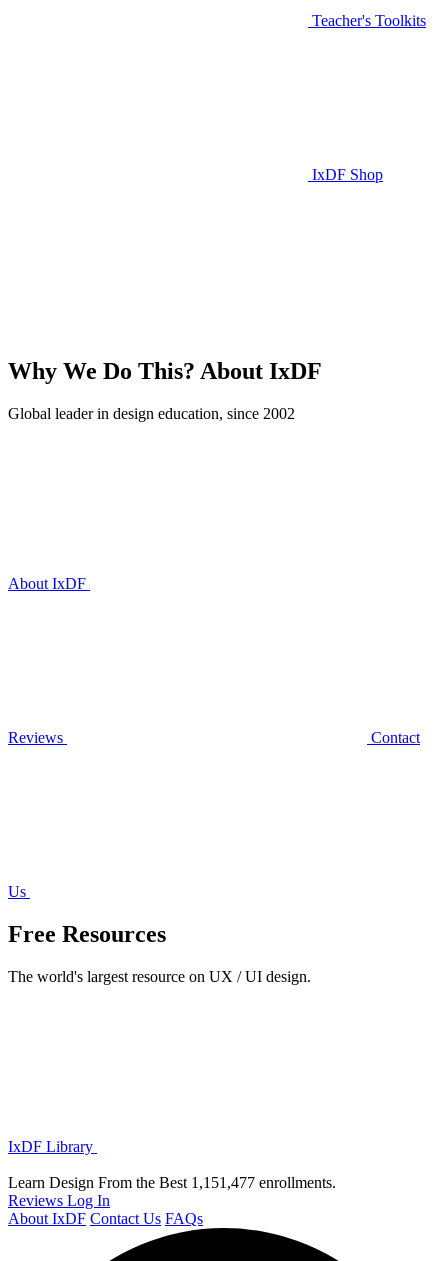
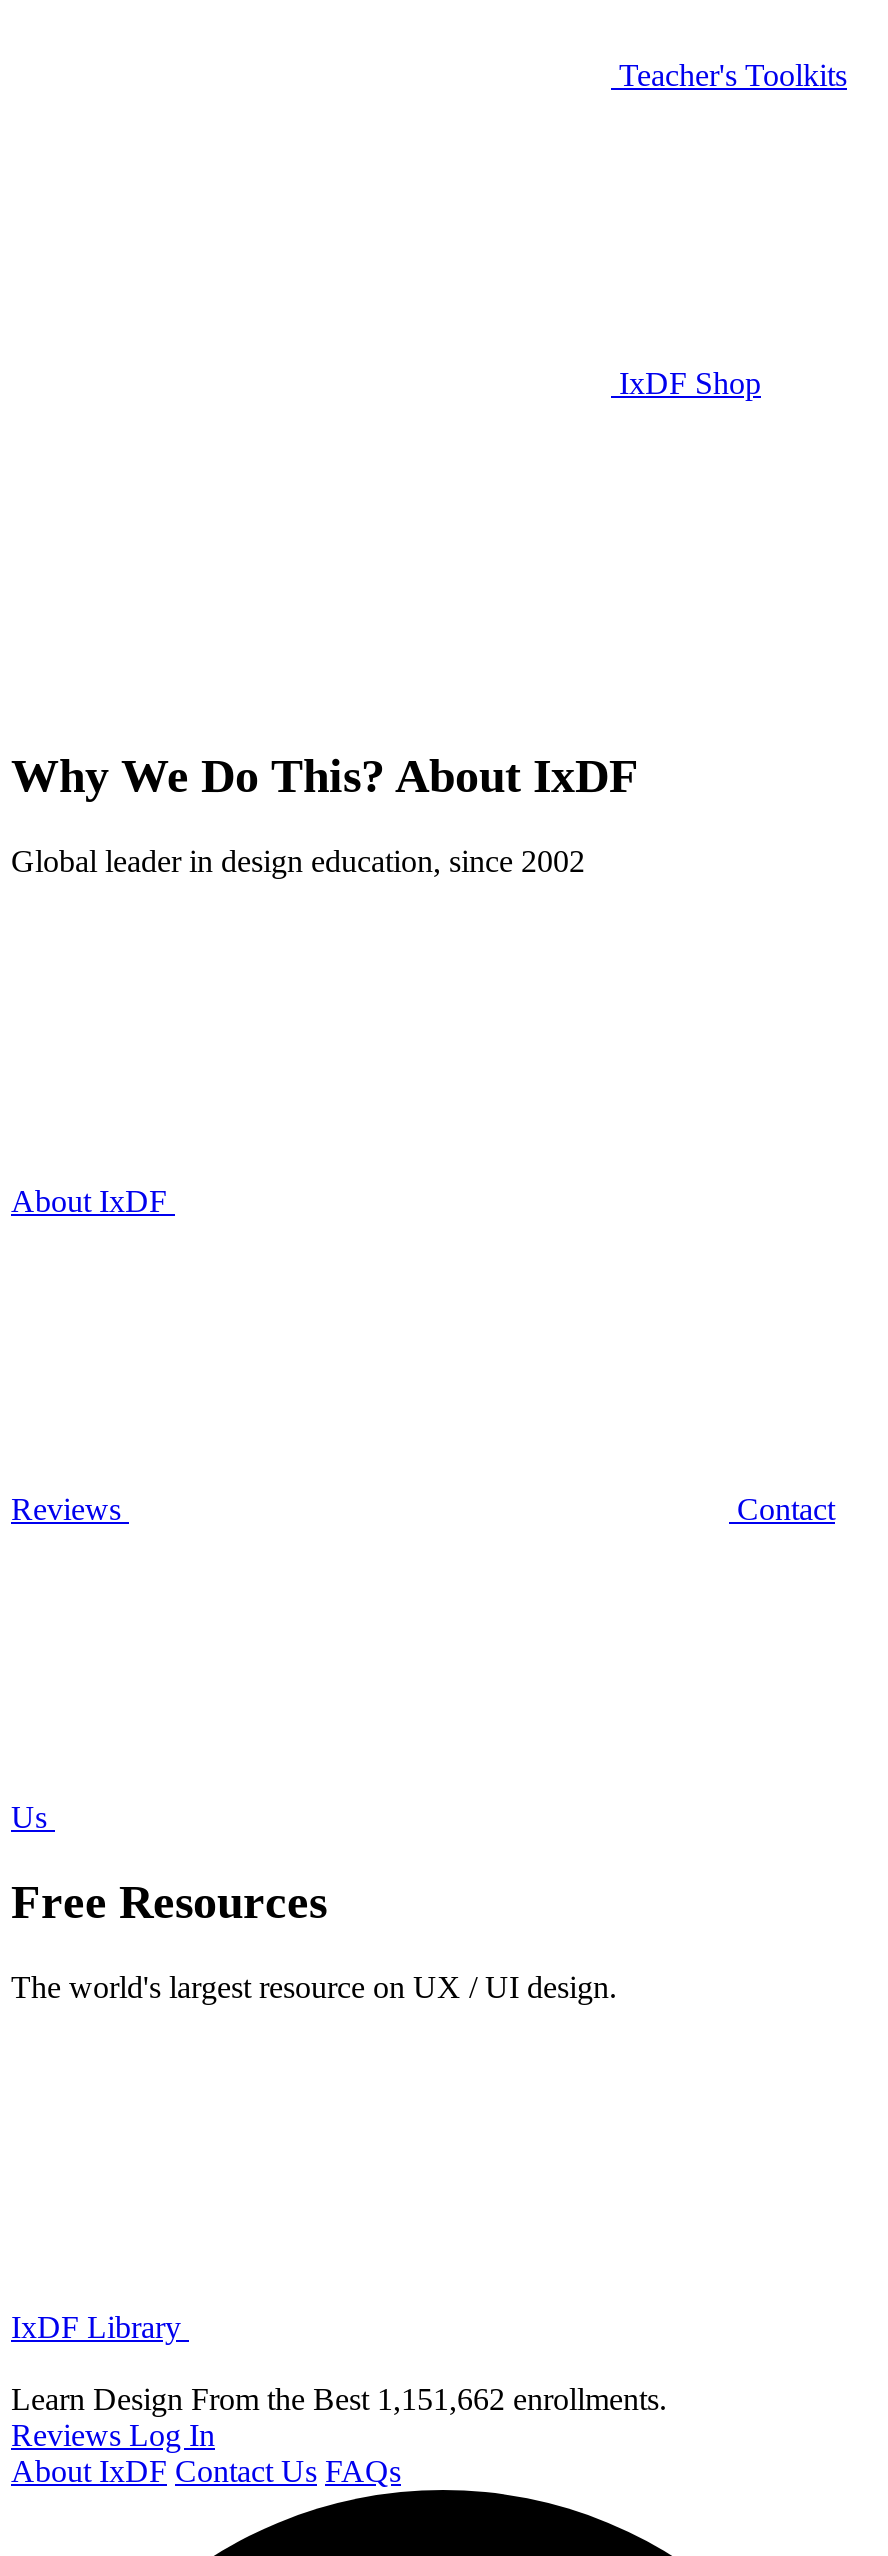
- Learn Design From the Best 1,151,477 enrollments.
+ Learn Design From the Best 1,151,662 enrollments.
